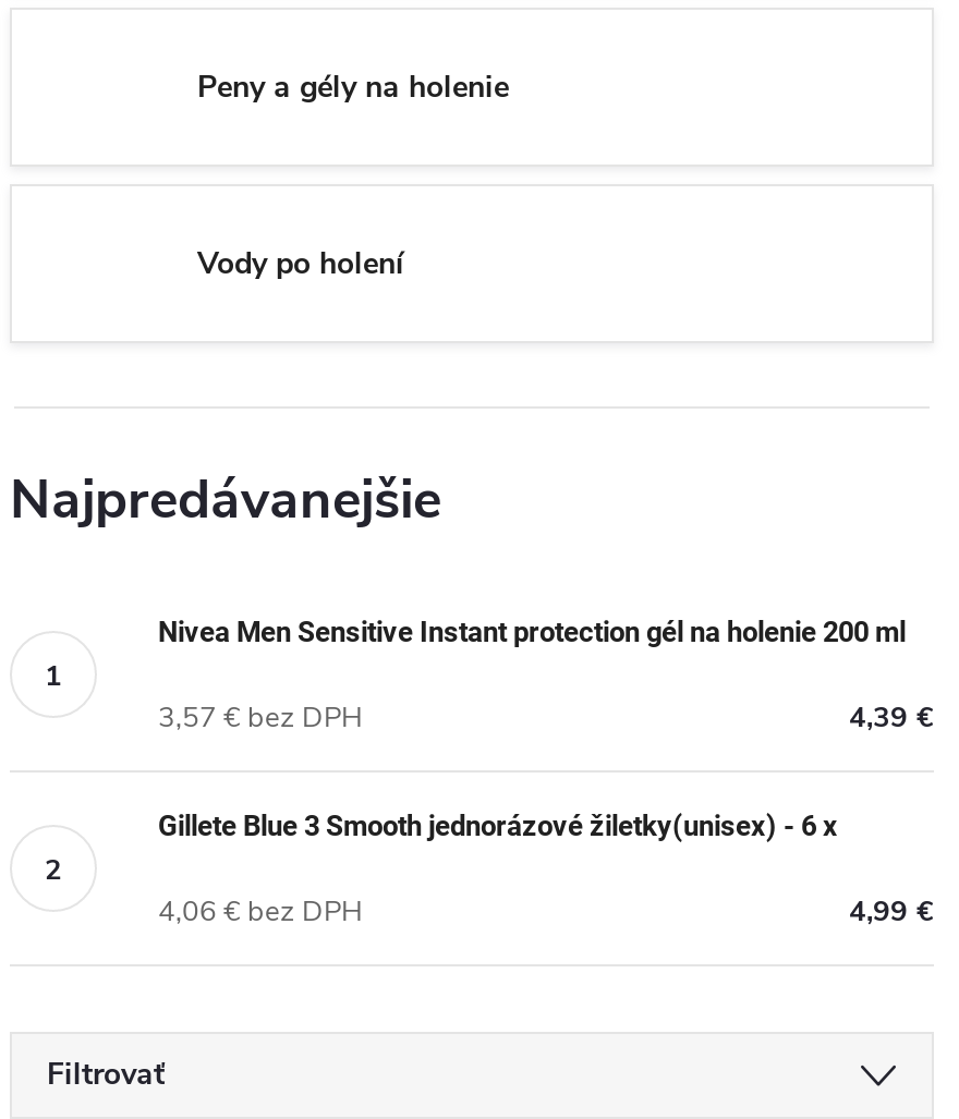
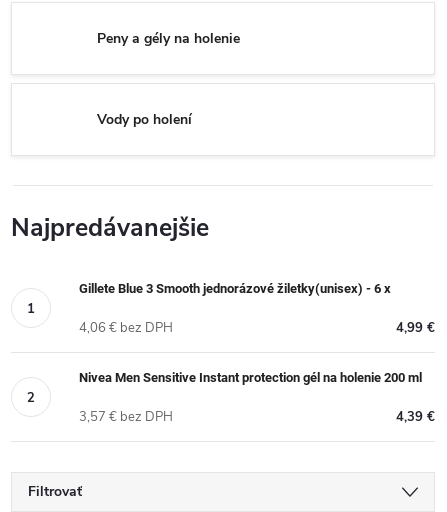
moved down: Nivea Men Sensitive Instant protection gél na holenie 200 ml | 4,39 € | 3,57 € bez DPH

moved up: Gillete Blue 3 Smooth jednorázové žiletky(unisex) - 6 x | 4,99 € | 4,06 € bez DPH
